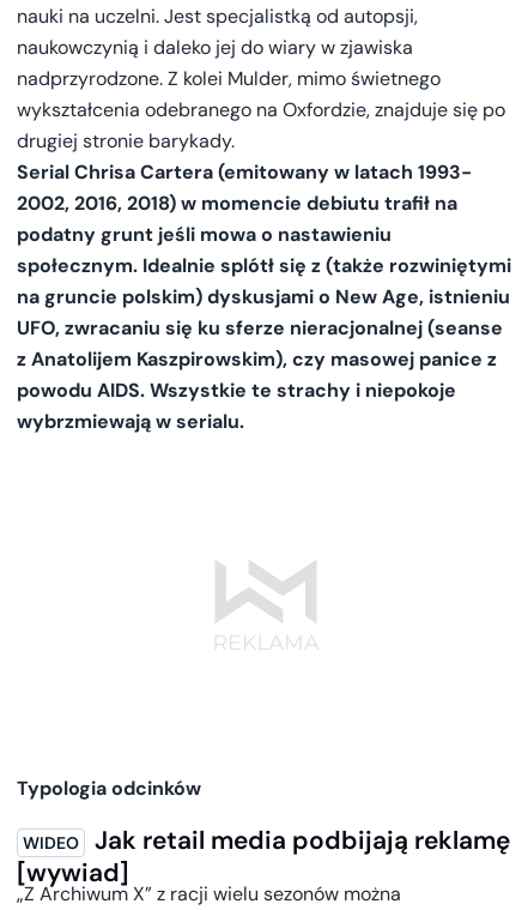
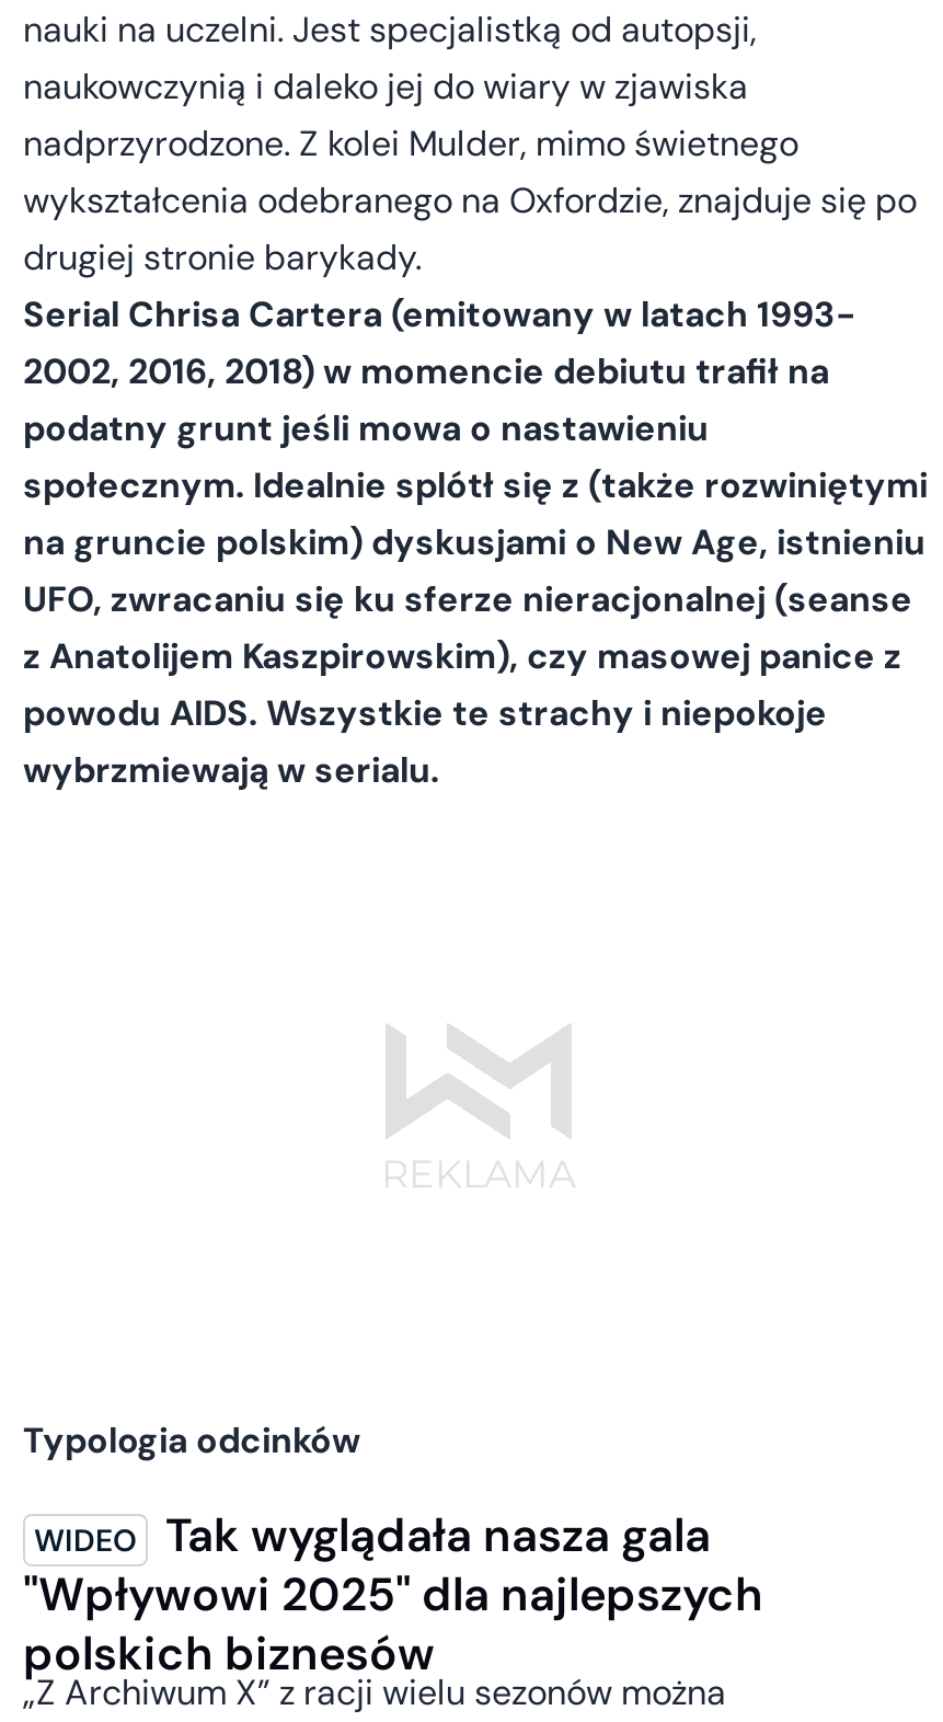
- Jak retail media podbijają reklamę
- [wywiad]
+ Tak wyglądała nasza gala
+ "Wpływowi 2025" dla najlepszych
+ polskich biznesów
